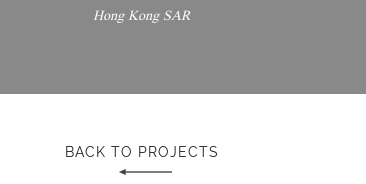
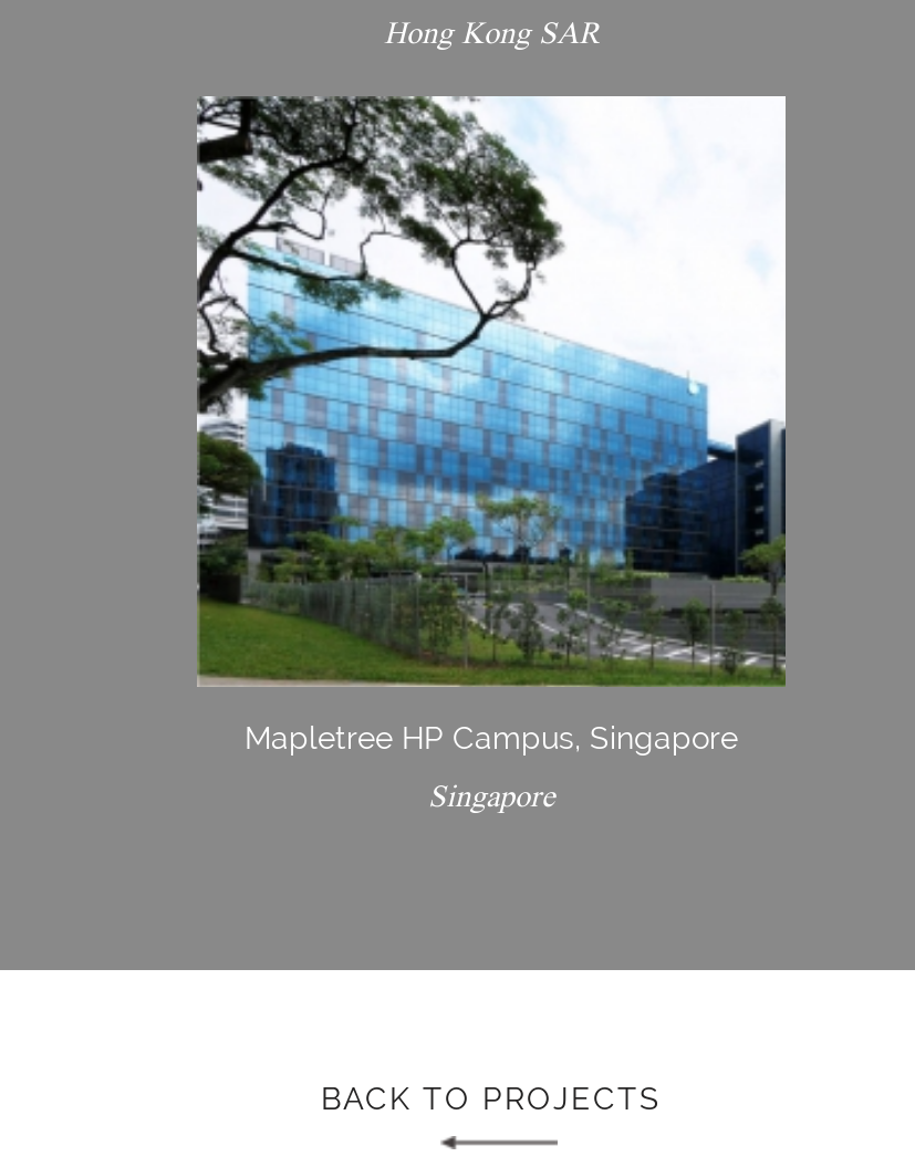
+ [image]
+ Mapletree HP Campus, Singapore
+ Singapore
